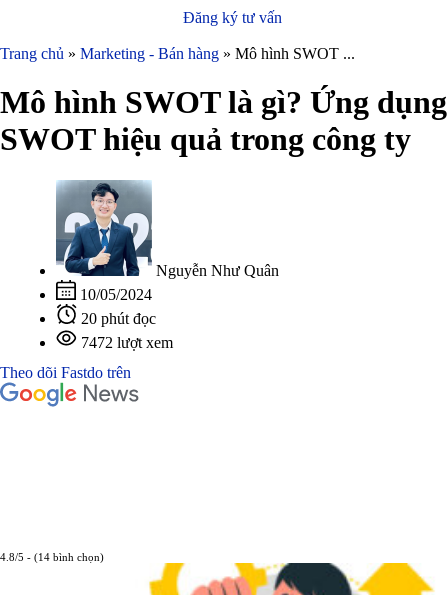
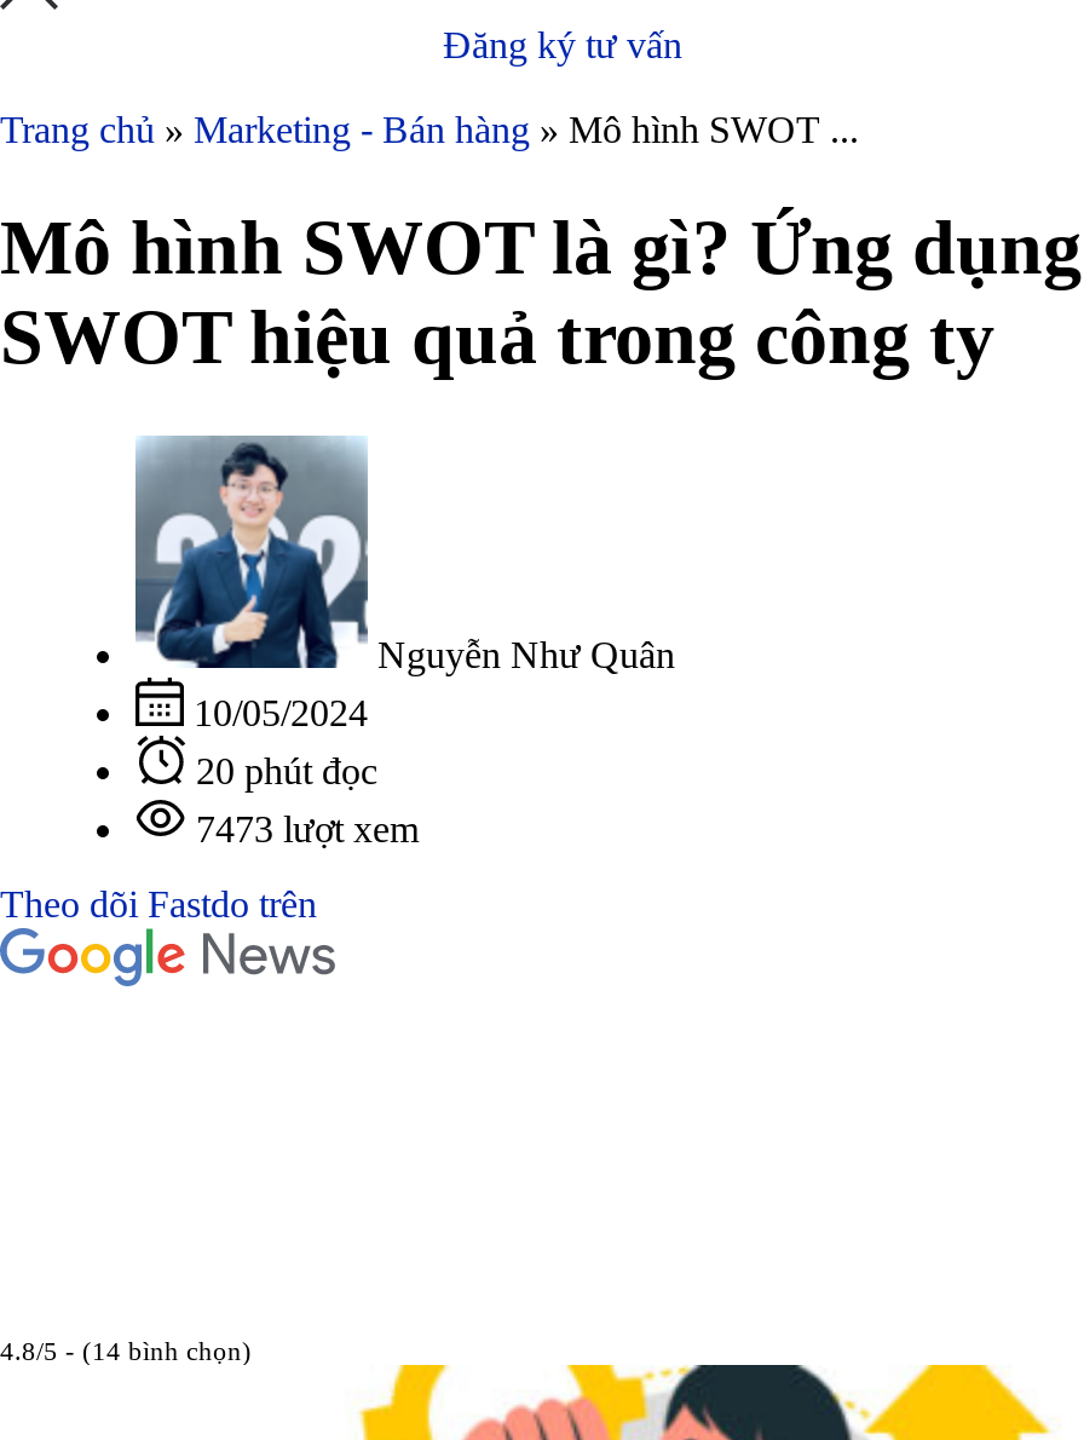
- 7472 lượt xem
+ 7473 lượt xem
